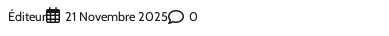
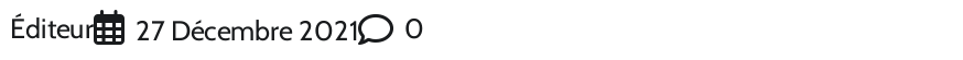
- 21 Novembre 2025
+ 27 Décembre 2021
